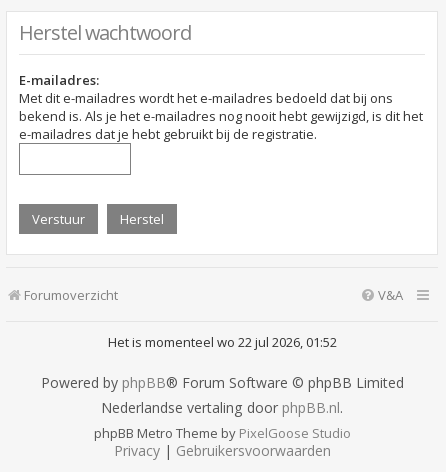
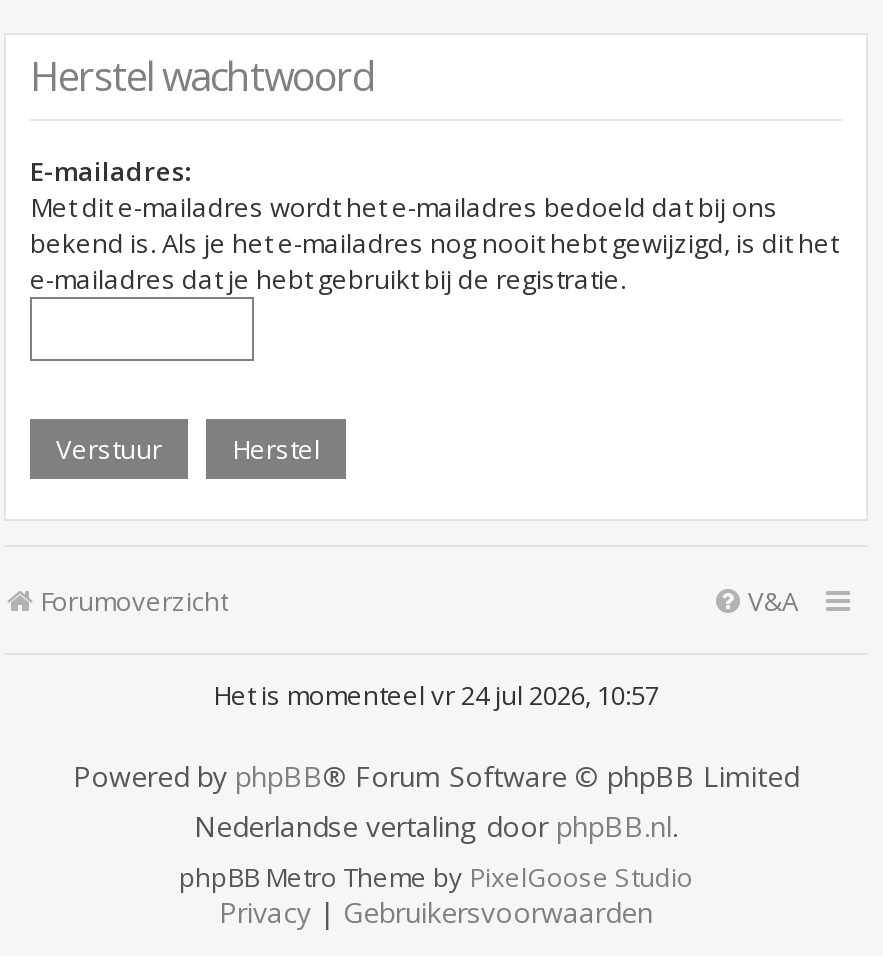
- Het is momenteel wo 22 jul 2026, 01:52
+ Het is momenteel vr 24 jul 2026, 10:57
